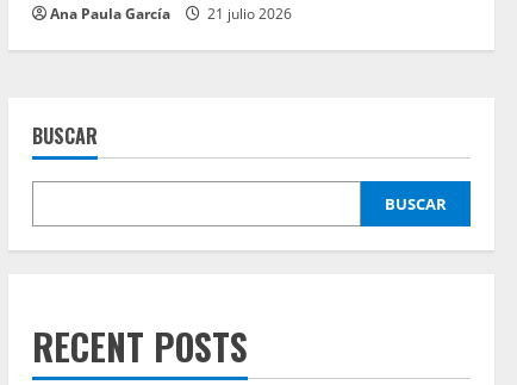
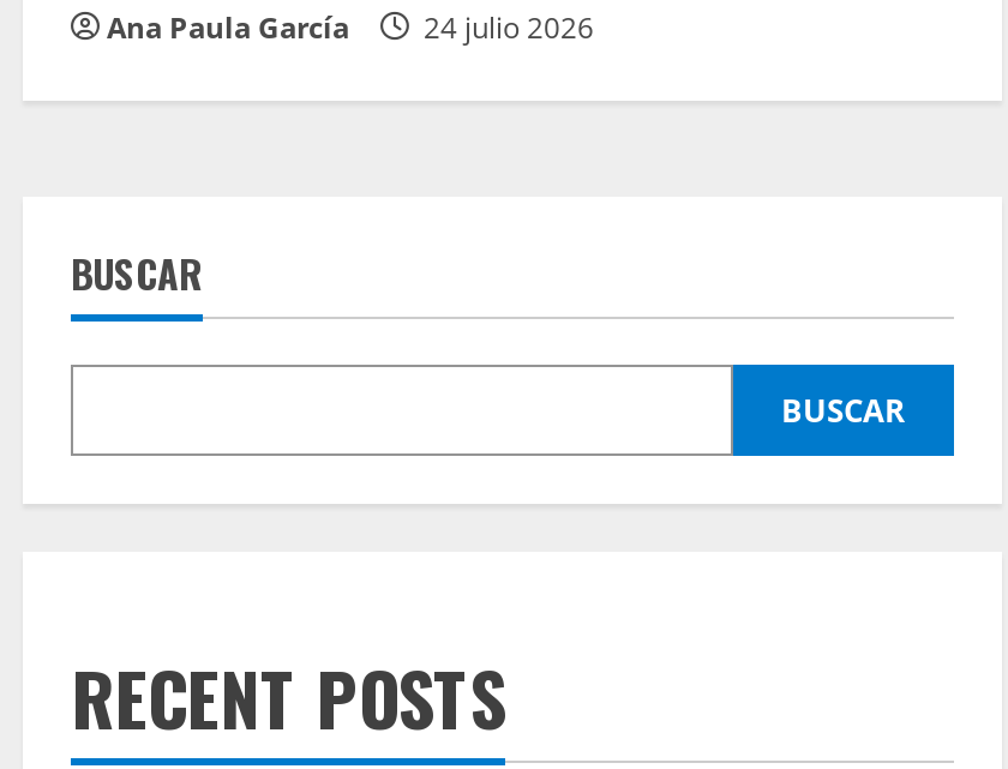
- Ana Paula García 21 julio 2026
+ Ana Paula García 24 julio 2026
